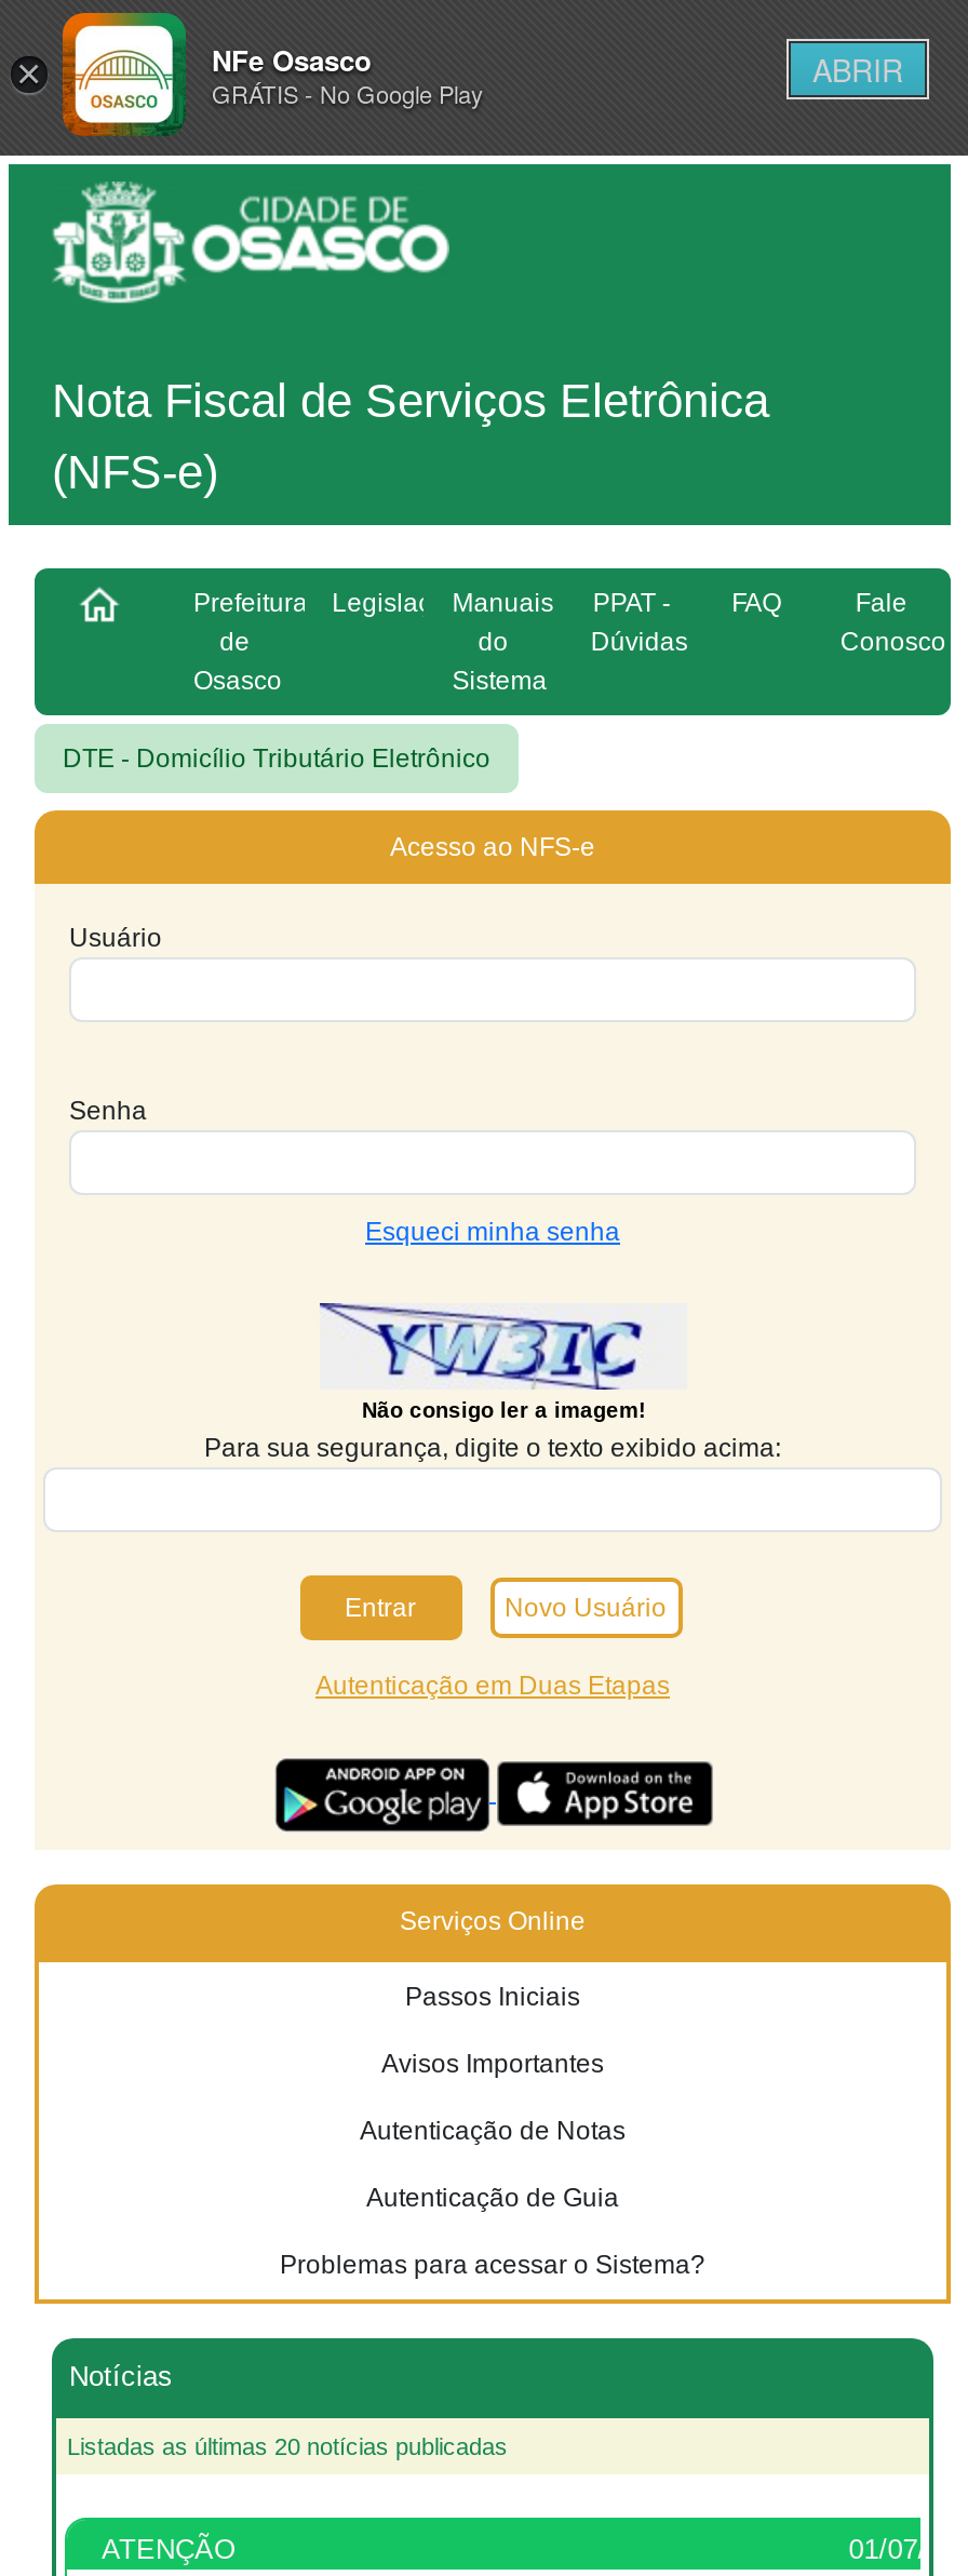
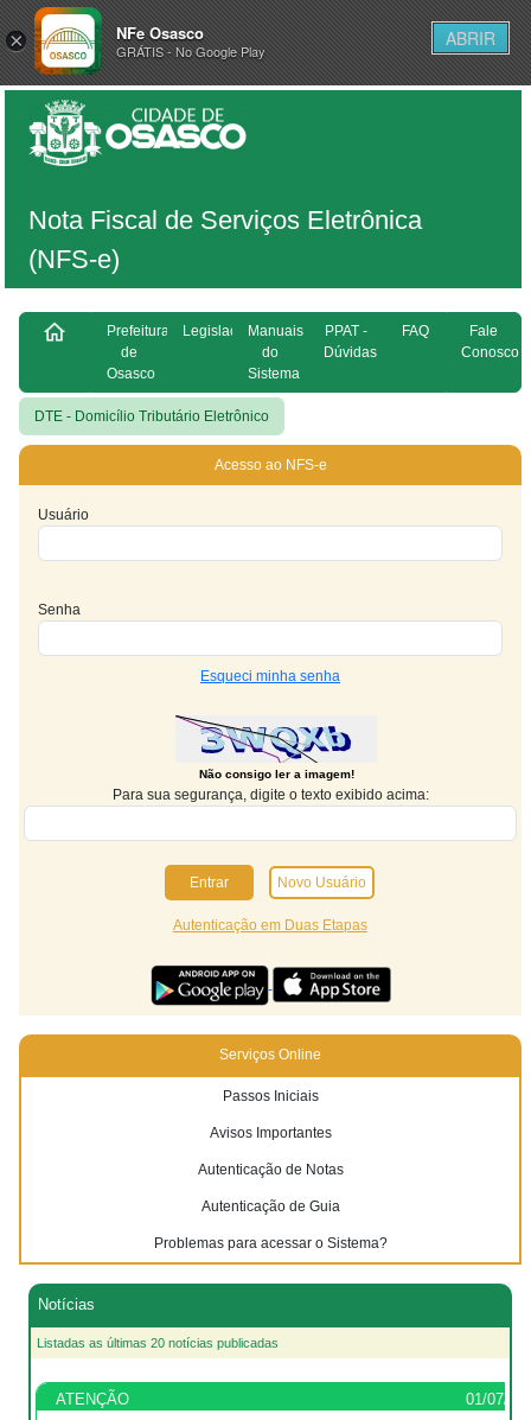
- [image]
+ [image]
